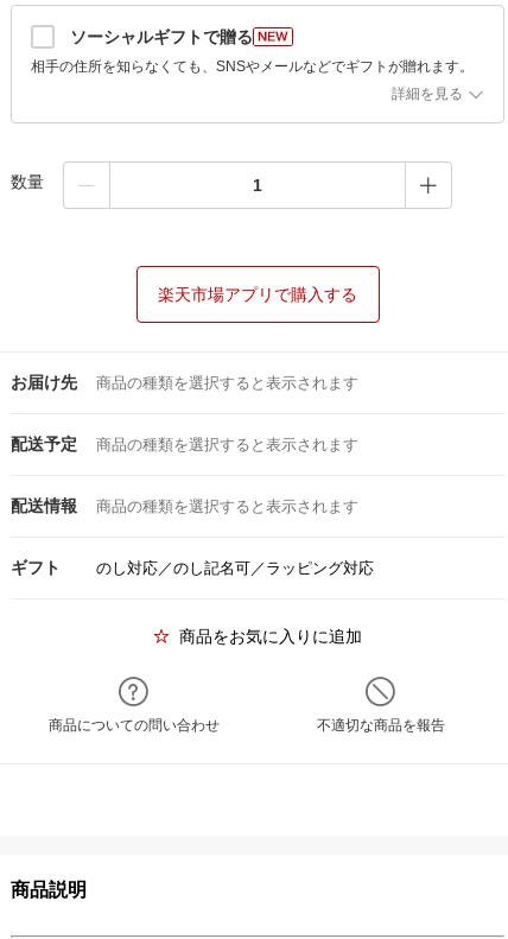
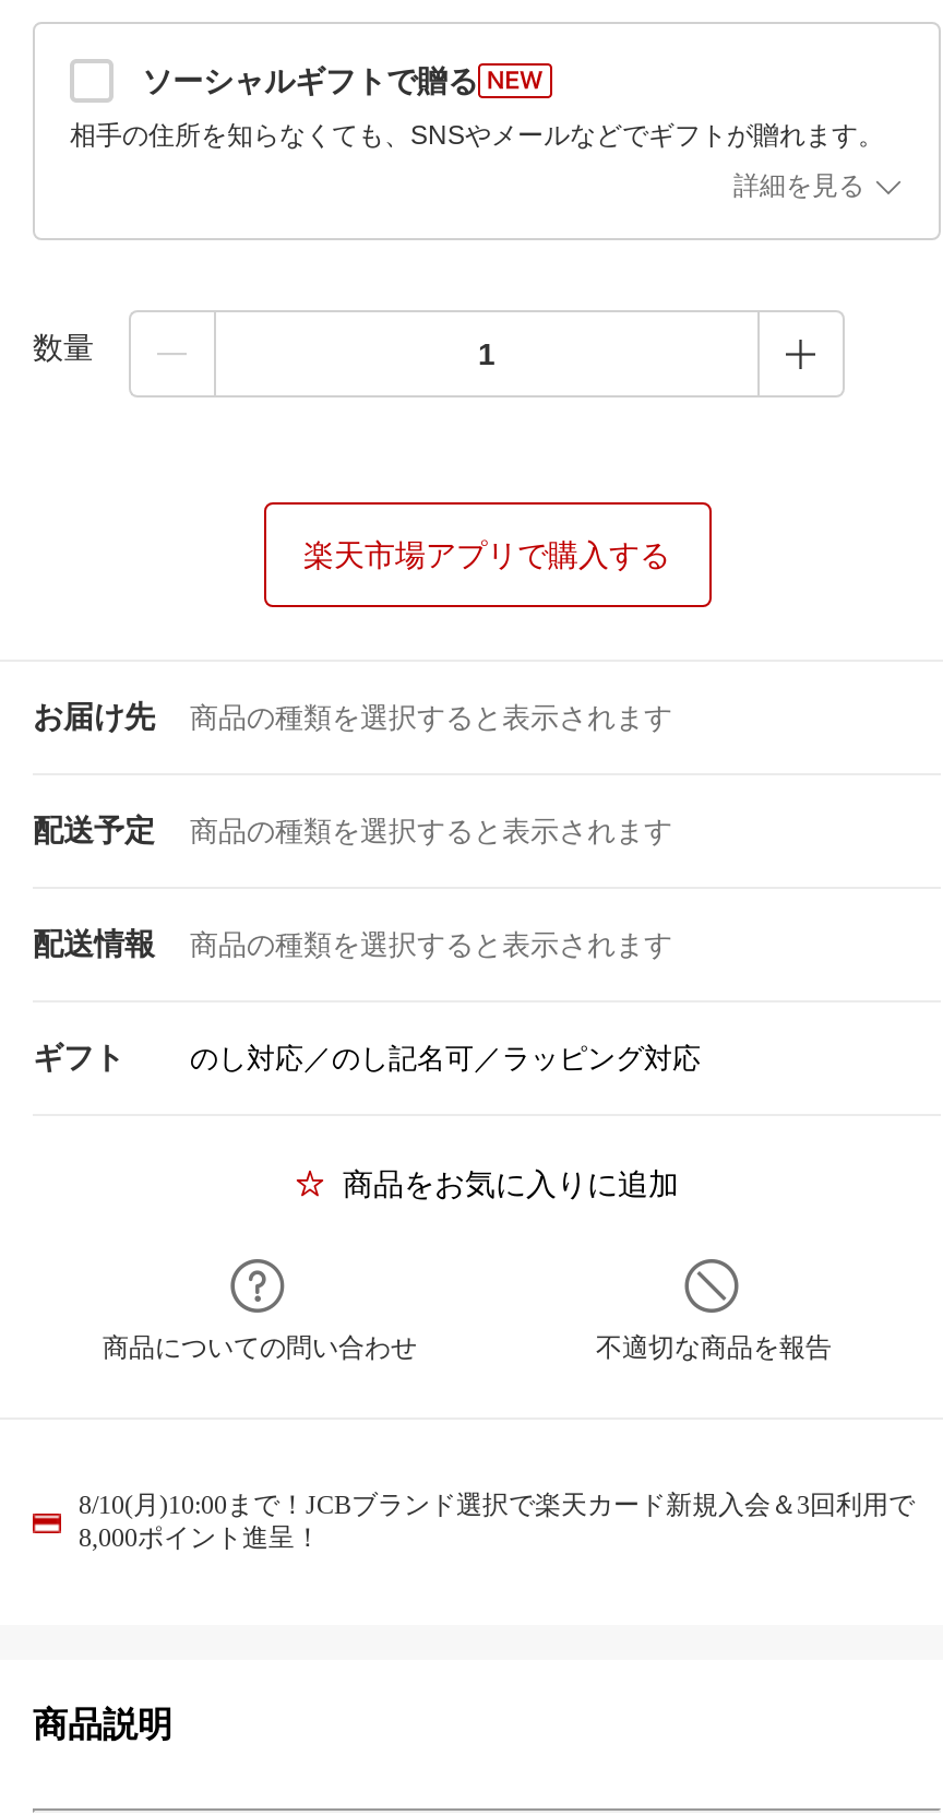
+ 8/10(月)10:00まで！JCBブランド選択で楽天カード新規入会＆3回利用で
+ 8,000ポイント進呈！
